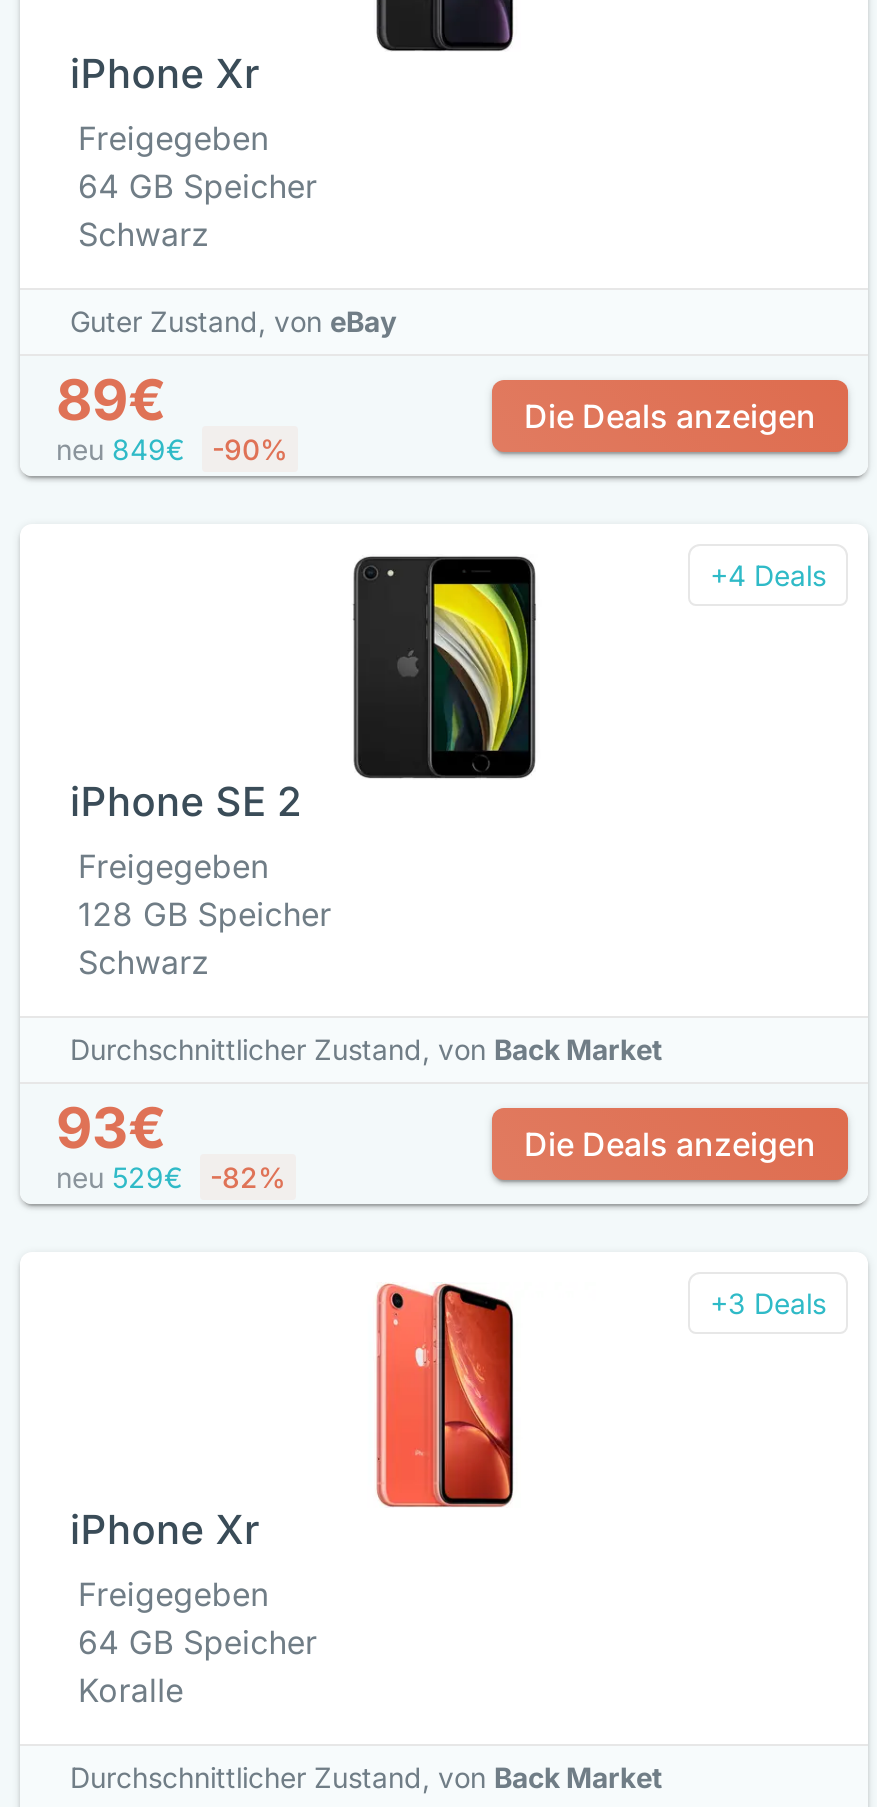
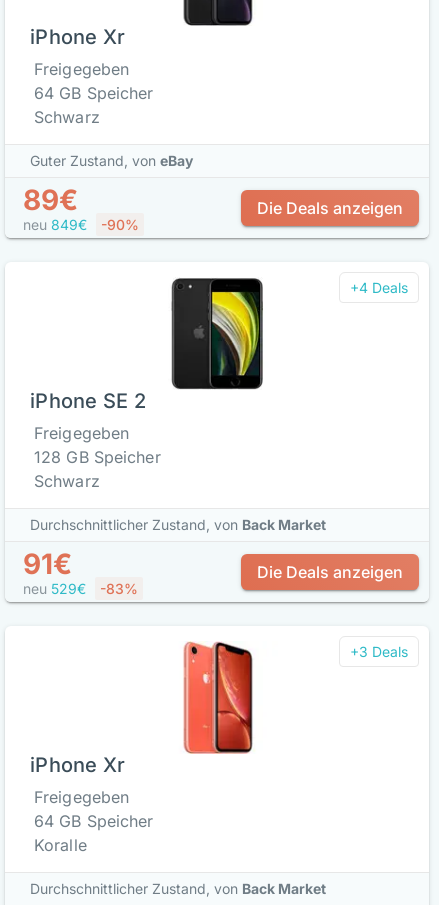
- 93€
+ 91€

- neu 529€ -82%
+ neu 529€ -83%
